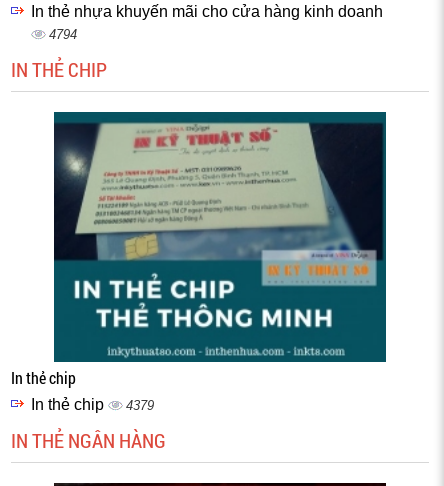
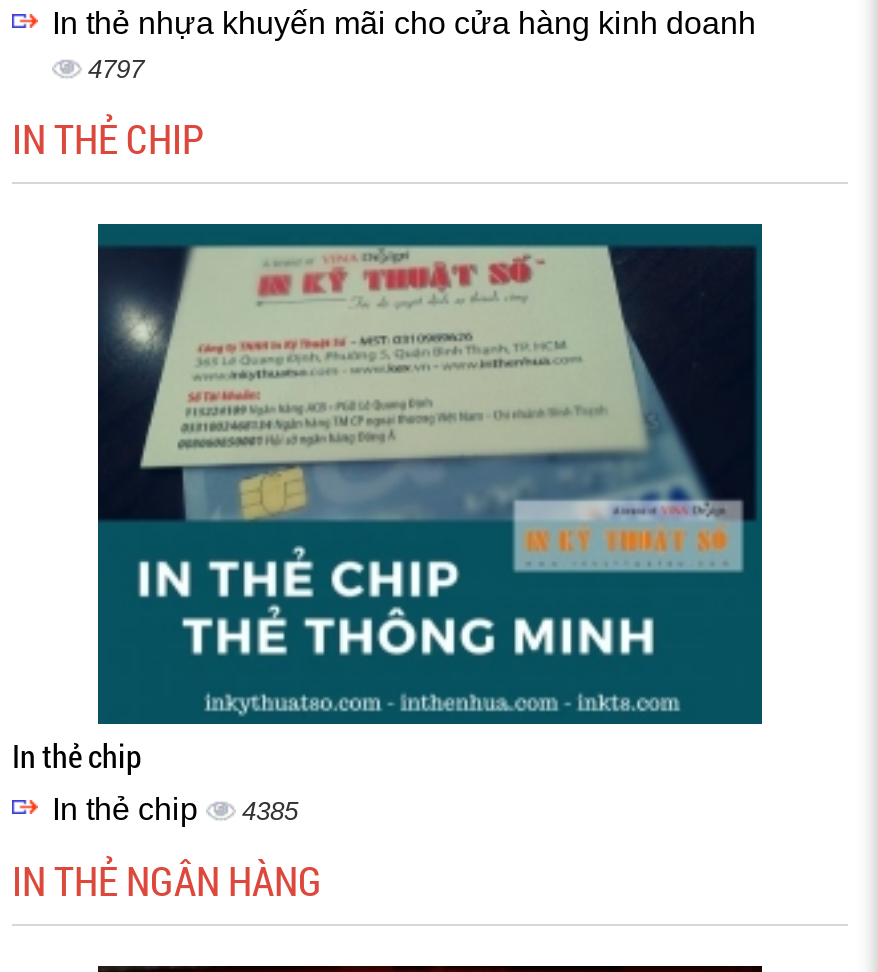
- 4794
+ 4797

- In thẻ chip 4379
+ In thẻ chip 4385
